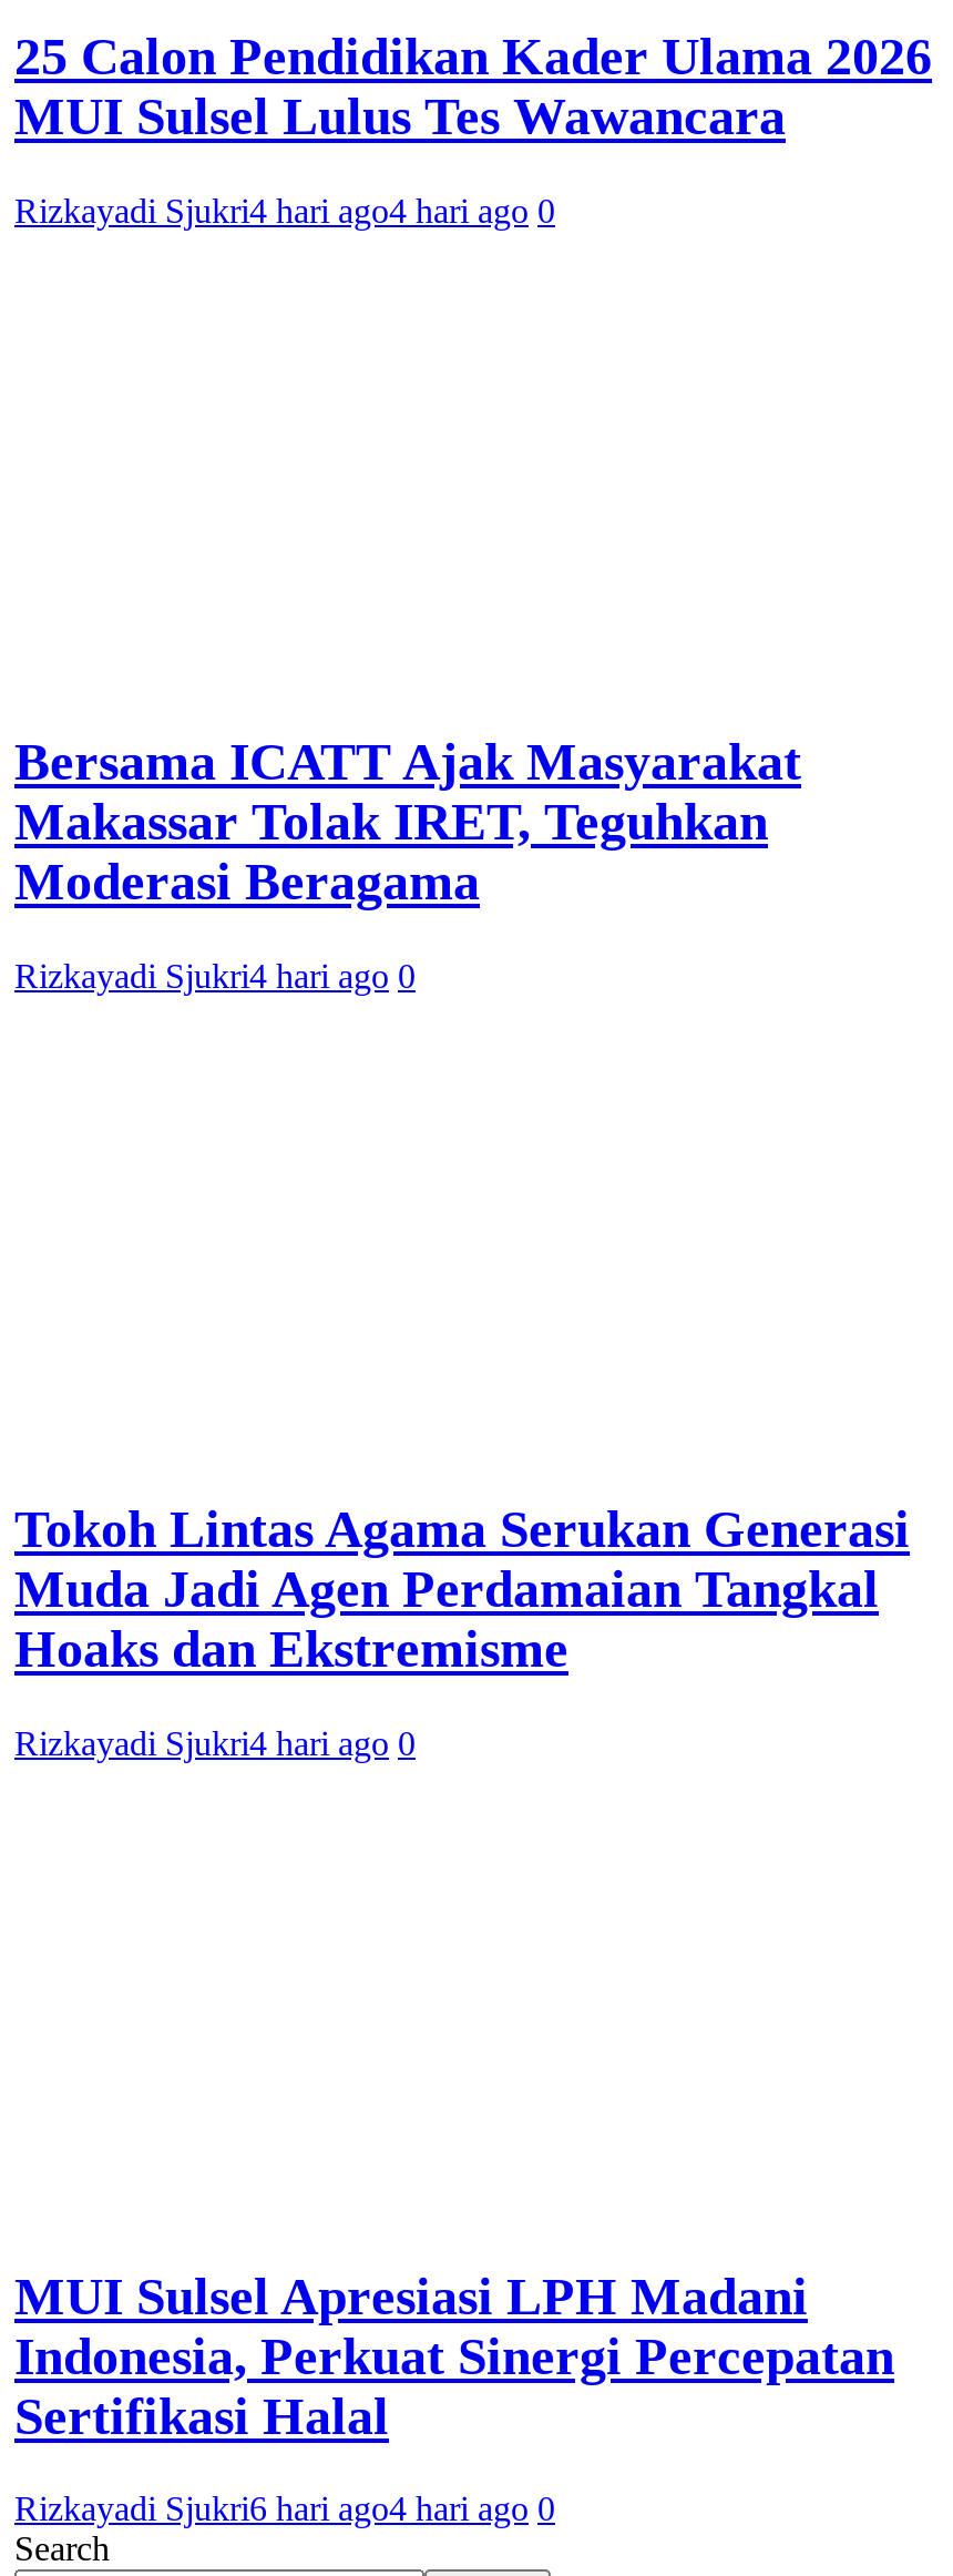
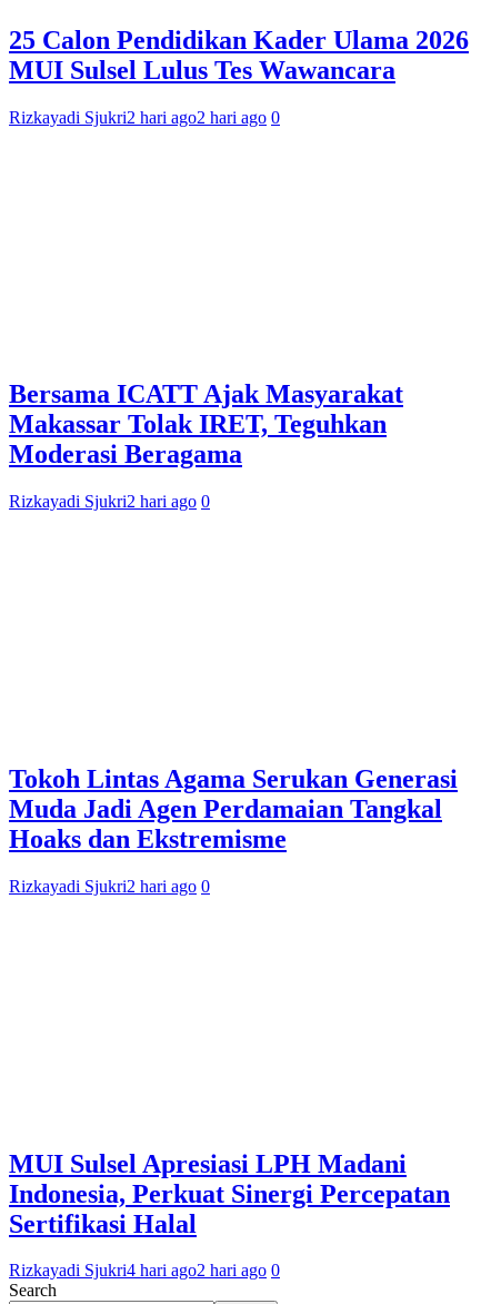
- Rizkayadi Sjukri4 hari ago4 hari ago 0
+ Rizkayadi Sjukri2 hari ago2 hari ago 0

- Rizkayadi Sjukri4 hari ago 0
+ Rizkayadi Sjukri2 hari ago 0

- Rizkayadi Sjukri4 hari ago 0
+ Rizkayadi Sjukri2 hari ago 0

- Rizkayadi Sjukri6 hari ago4 hari ago 0
+ Rizkayadi Sjukri4 hari ago2 hari ago 0
